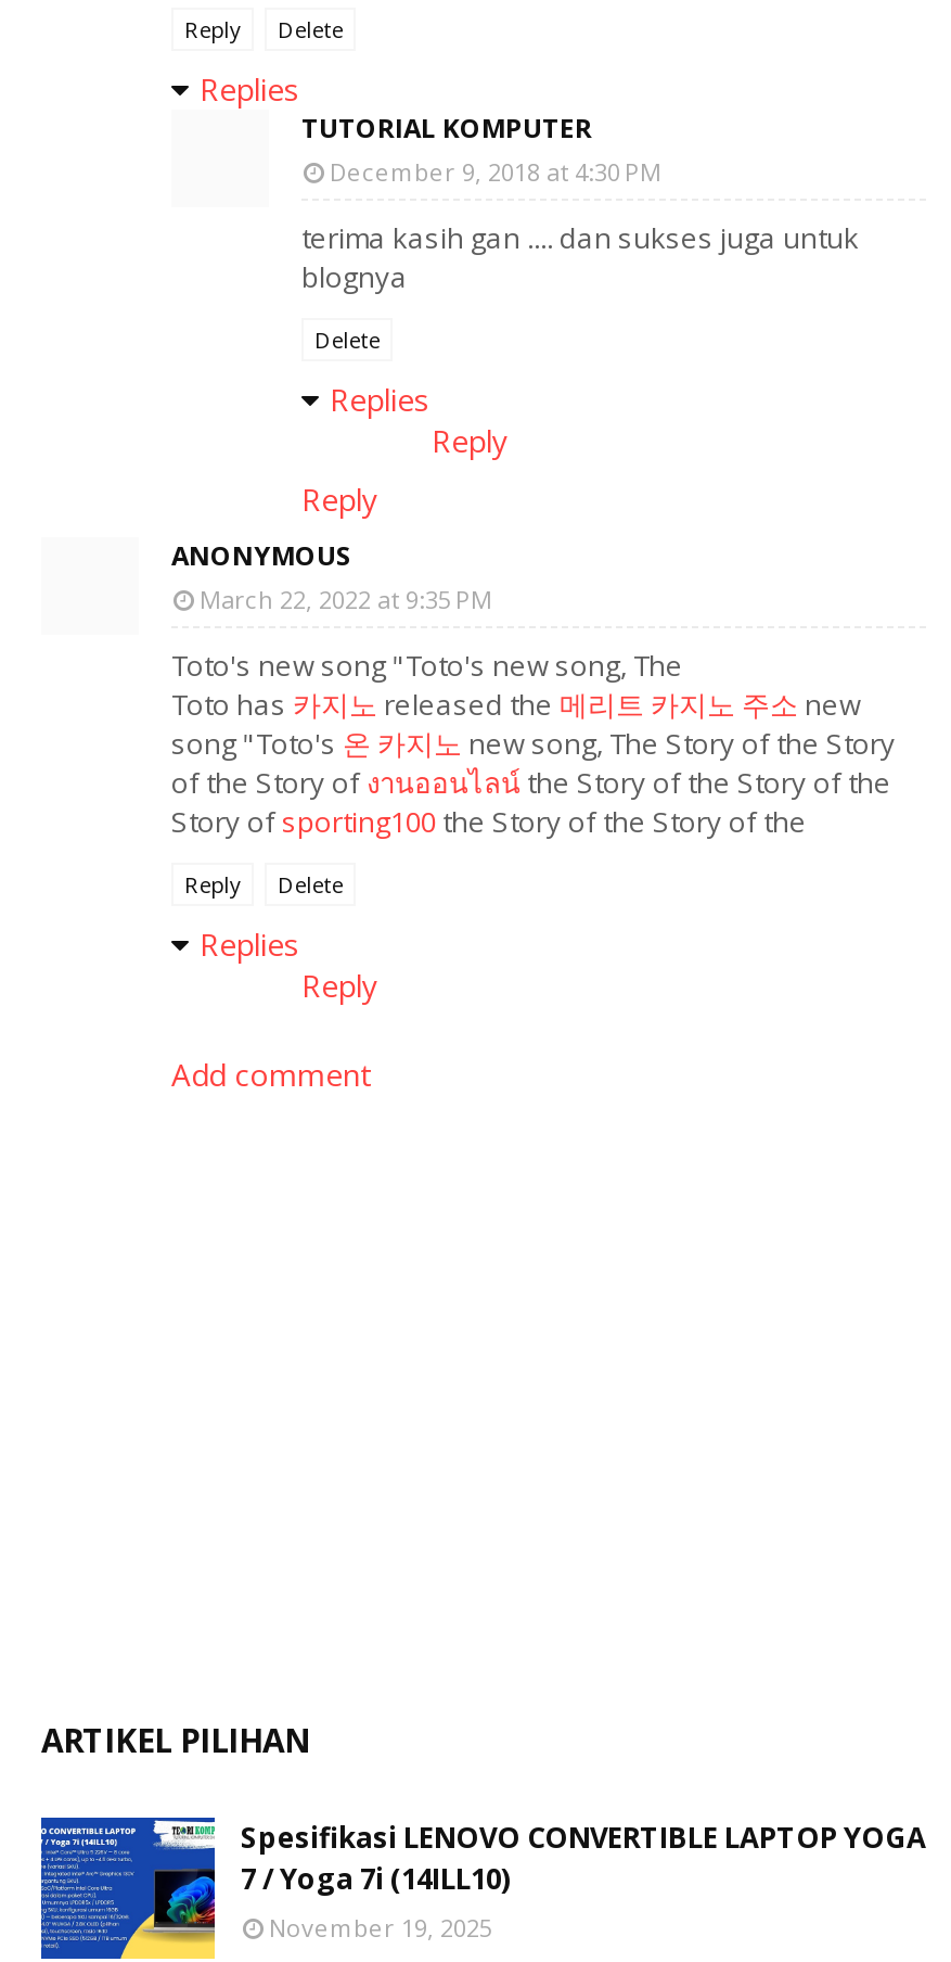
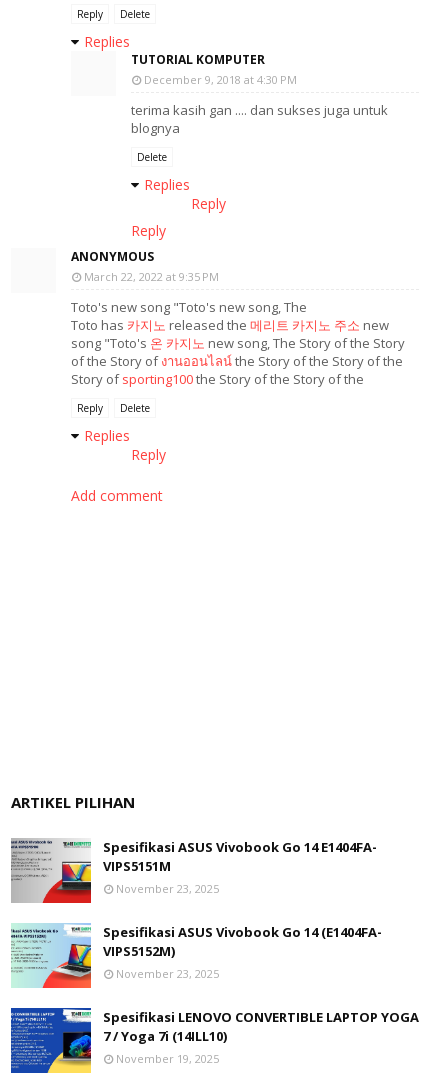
+ [image]
+ Spesifikasi ASUS Vivobook Go 14 E1404FA-
+ VIPS5151M
+ November 23, 2025
+ Spesifikasi ASUS Vivobook Go 14 (E1404FA-
+ VIPS5152M)
+ November 23, 2025

+ [image]
